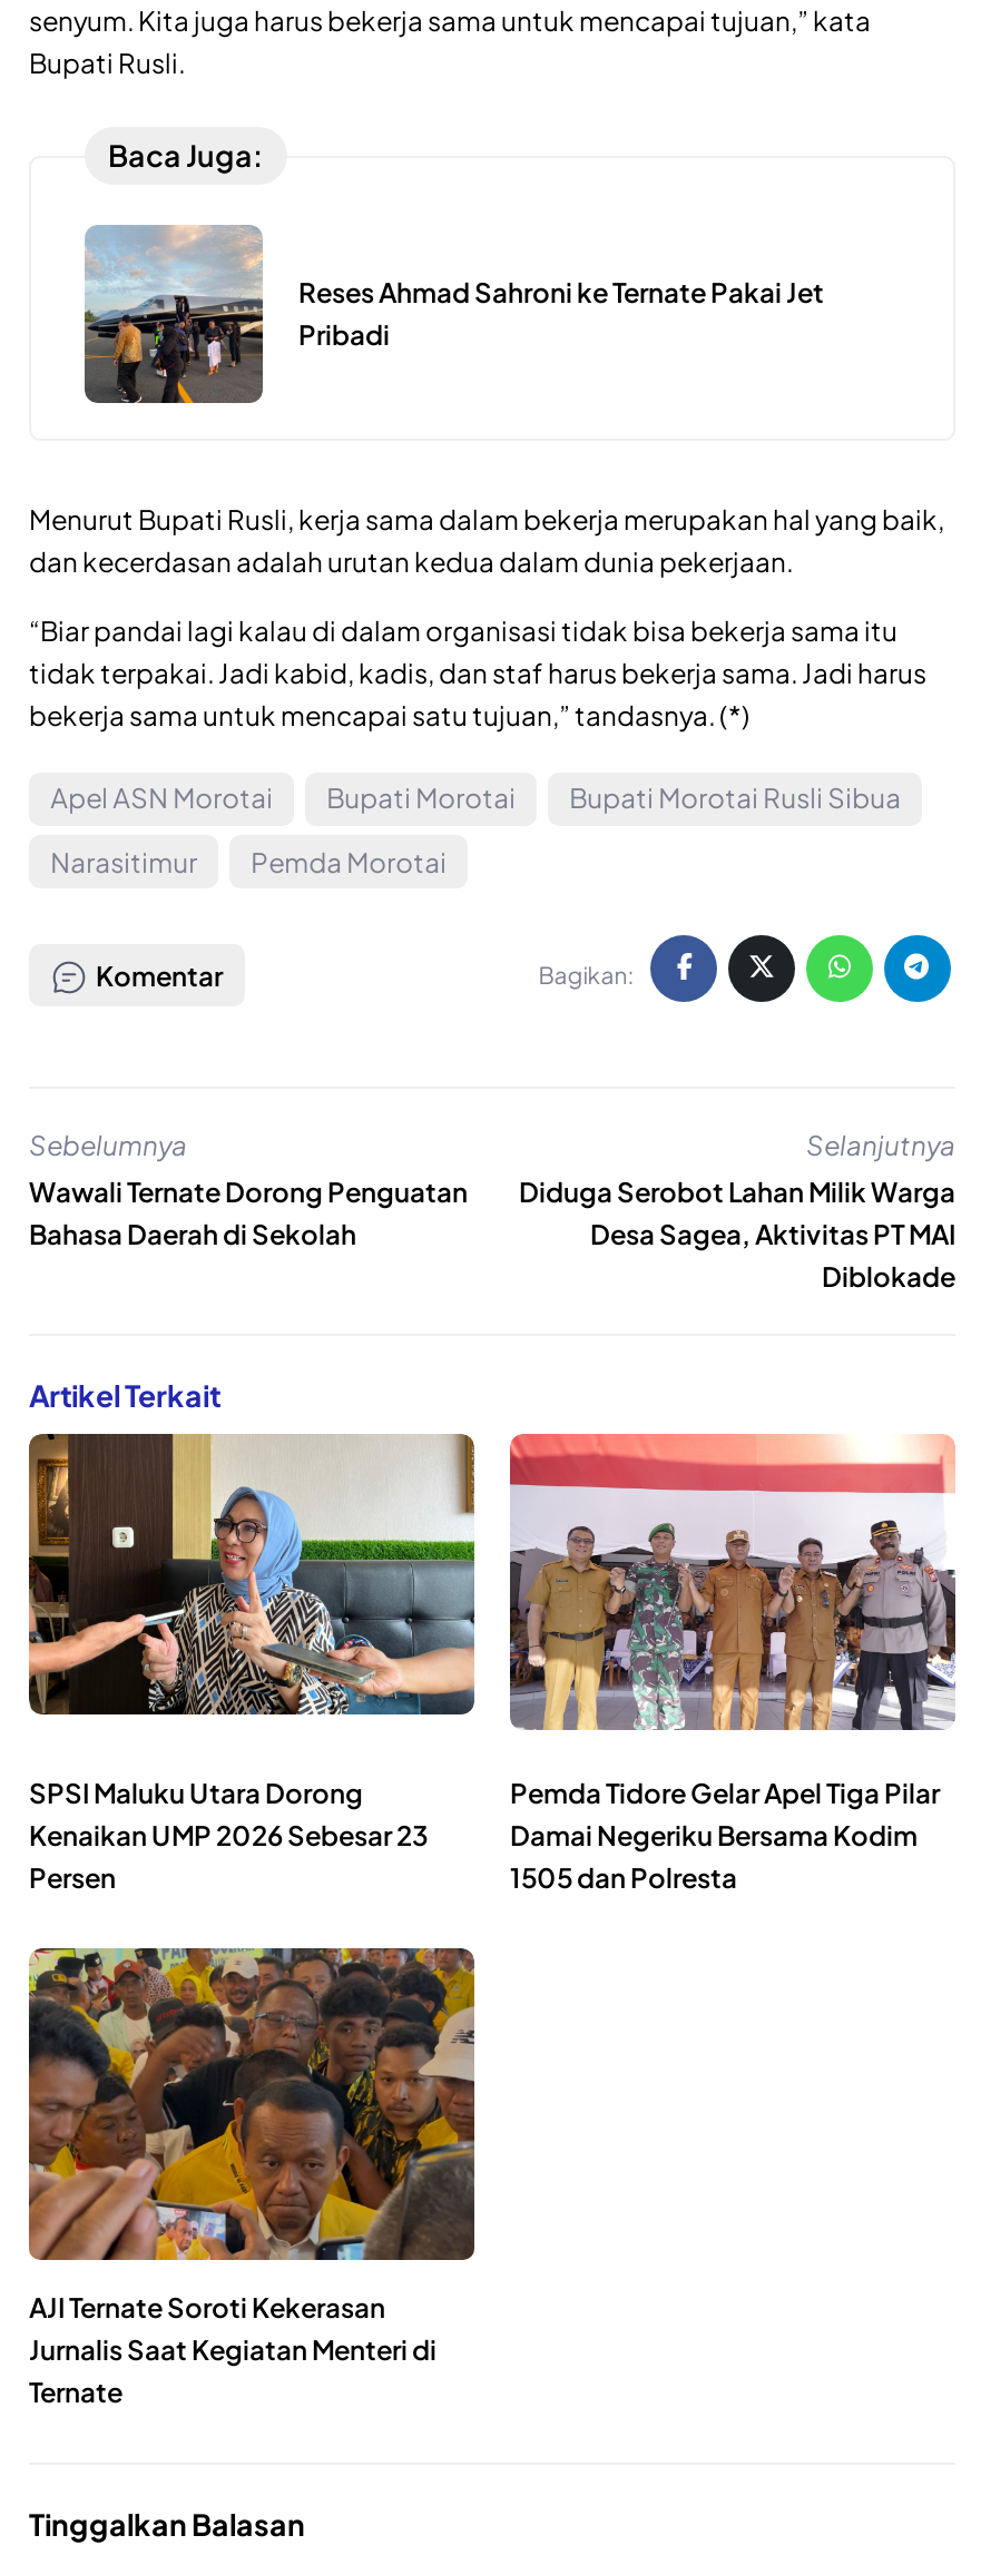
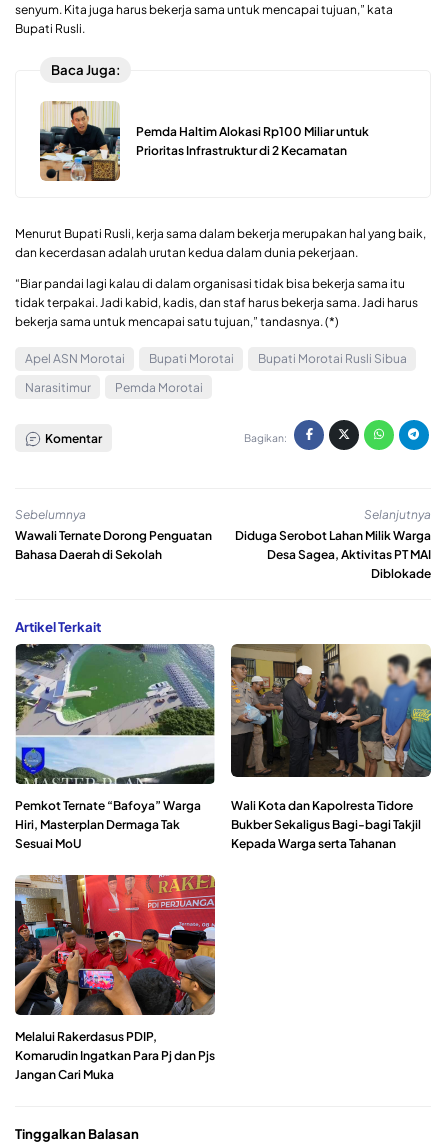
- [image]
- Reses Ahmad Sahroni ke Ternate Pakai Jet
- Pribadi
+ [image]
+ Pemda Haltim Alokasi Rp100 Miliar untuk
+ Prioritas Infrastruktur di 2 Kecamatan

- [image]
- SPSI Maluku Utara Dorong
- Kenaikan UMP 2026 Sebesar 23
- Persen
+ [image]
+ Pemkot Ternate “Bafoya” Warga
+ Hiri, Masterplan Dermaga Tak
+ Sesuai MoU

- [image]
- Pemda Tidore Gelar Apel Tiga Pilar
- Damai Negeriku Bersama Kodim
- 1505 dan Polresta
+ [image]
+ Wali Kota dan Kapolresta Tidore
+ Bukber Sekaligus Bagi-bagi Takjil
+ Kepada Warga serta Tahanan

- [image]
- AJI Ternate Soroti Kekerasan
- Jurnalis Saat Kegiatan Menteri di
- Ternate
+ [image]
+ Melalui Rakerdasus PDIP,
+ Komarudin Ingatkan Para Pj dan Pjs
+ Jangan Cari Muka
